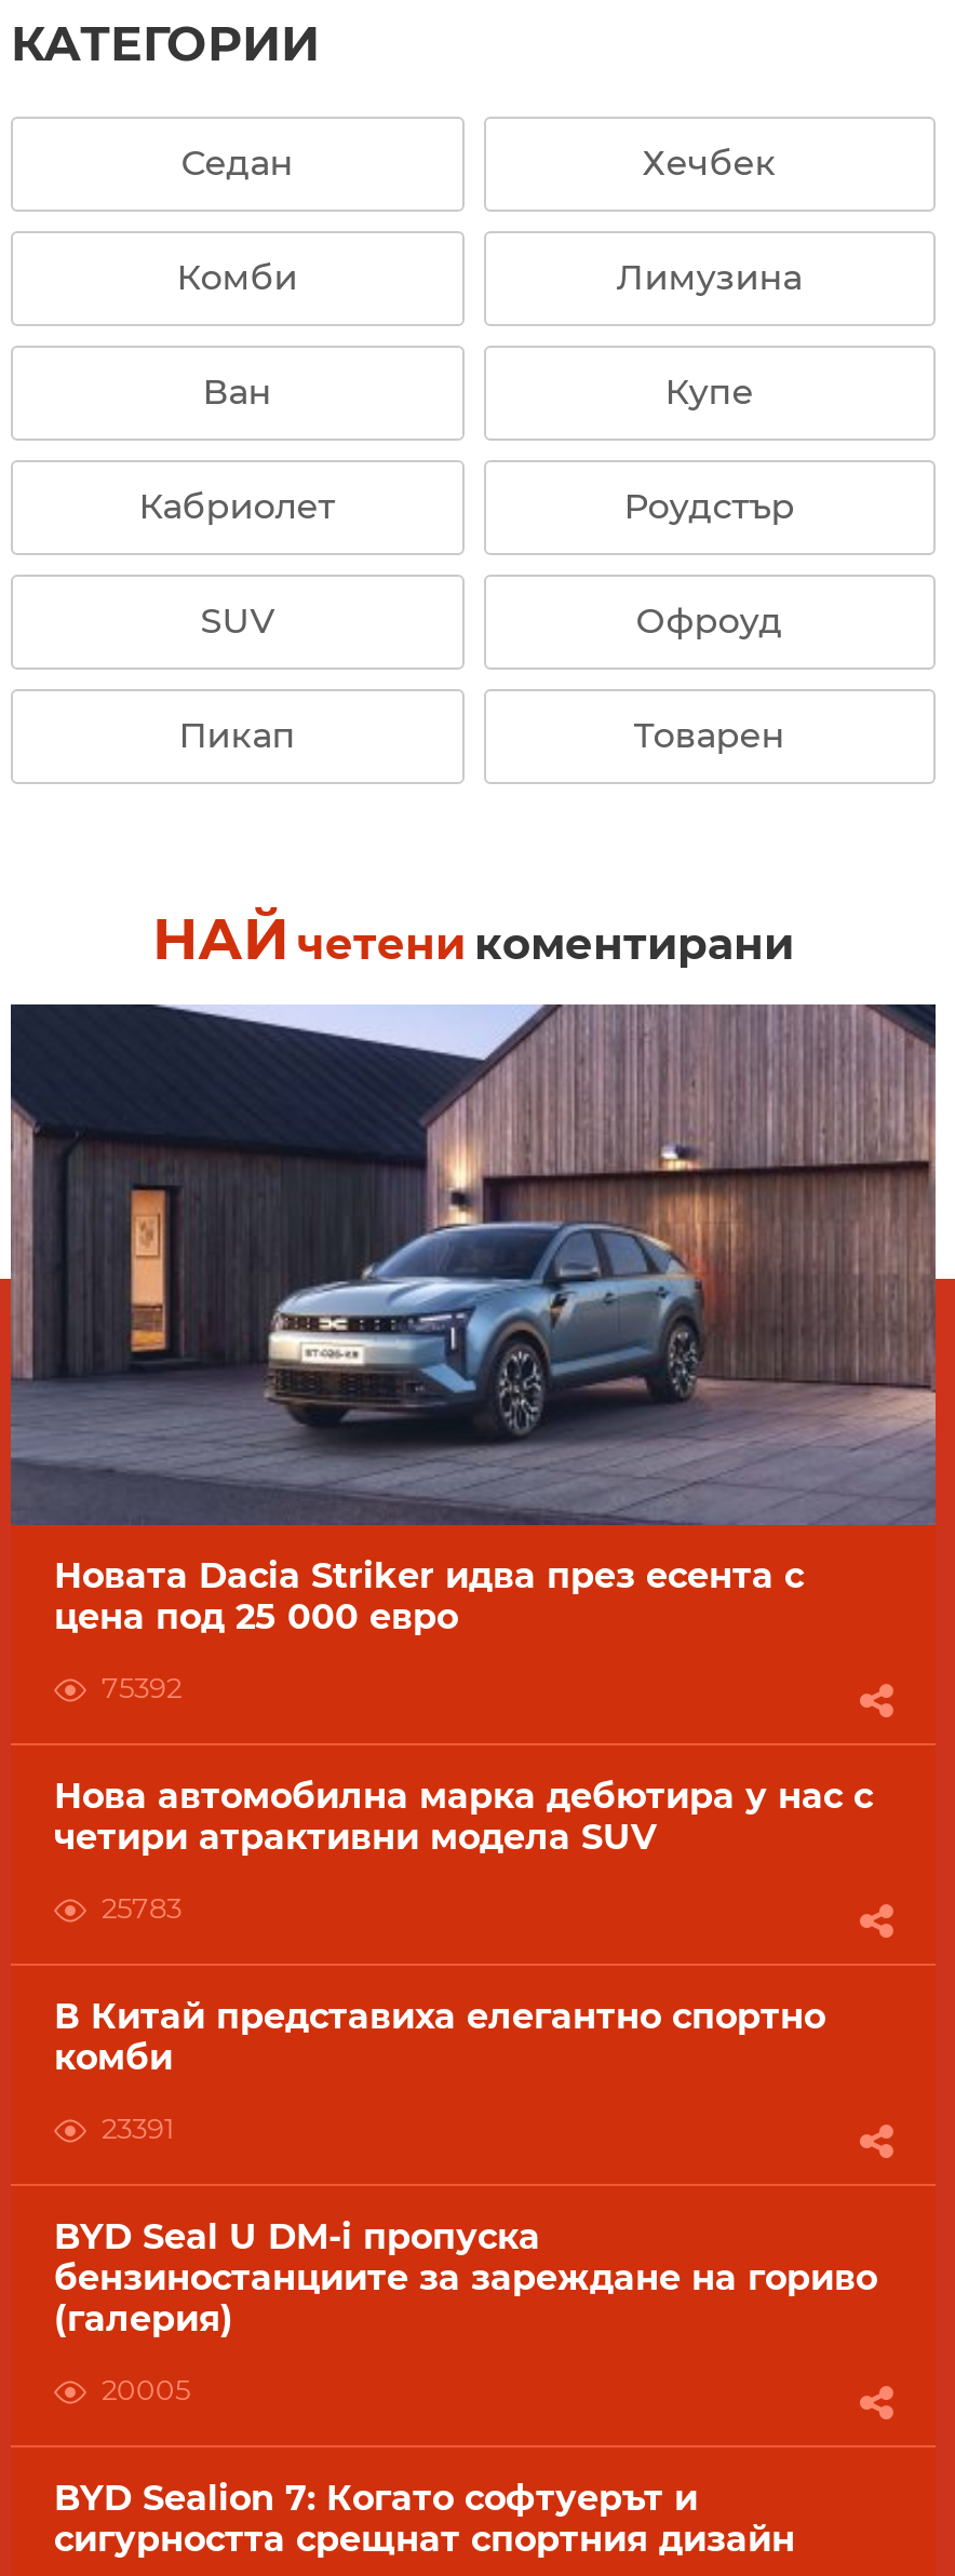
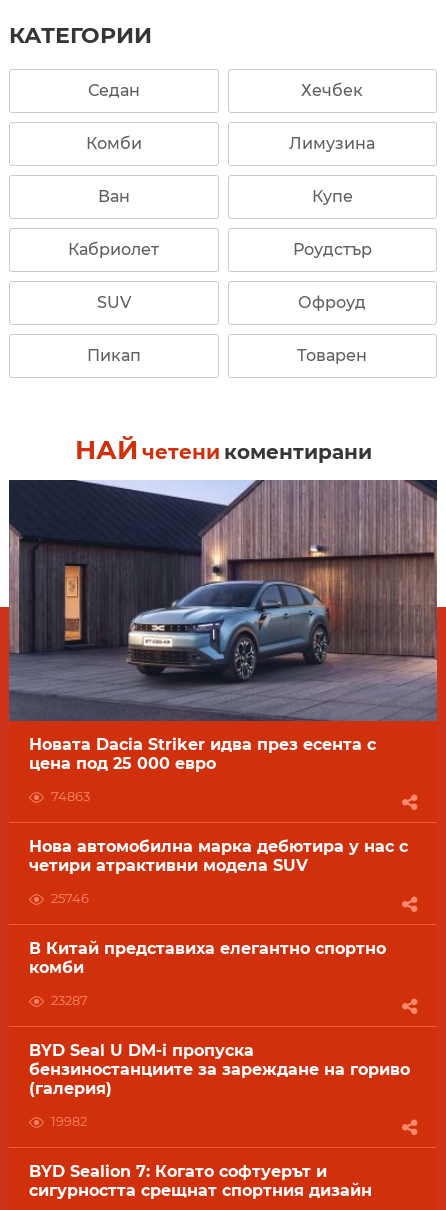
- 75392
+ 74863

- 25783
+ 25746

- 23391
+ 23287

- 20005
+ 19982
